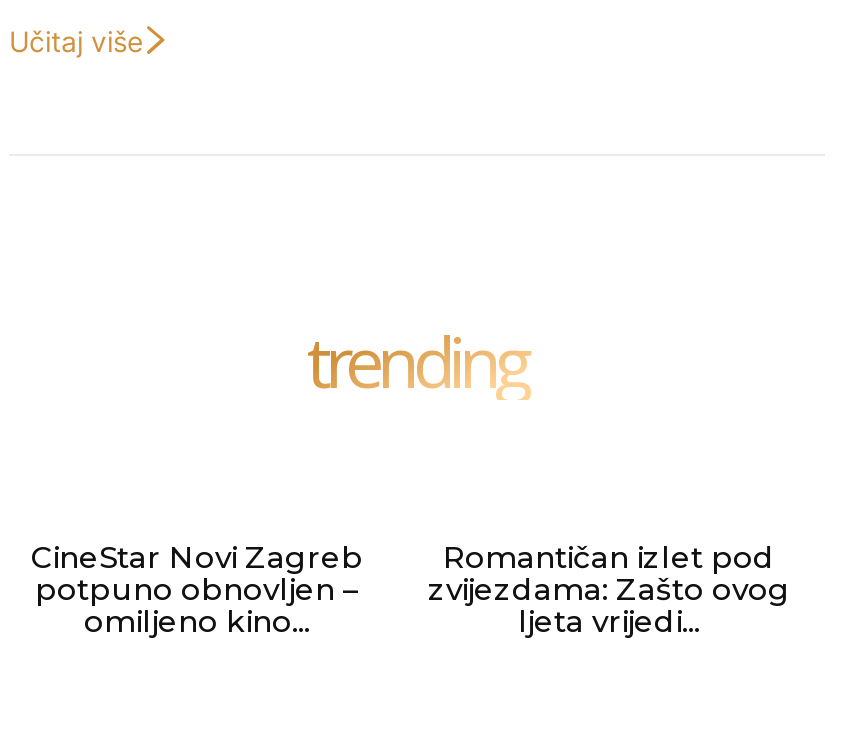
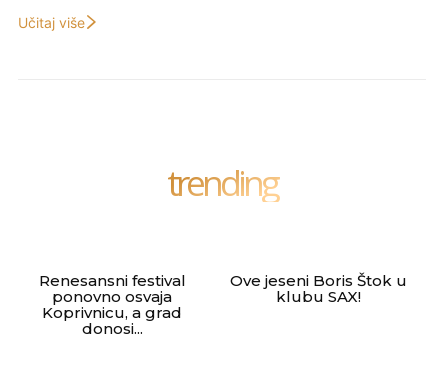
- CineStar Novi Zagreb
- potpuno obnovljen –
- omiljeno kino...
+ Renesansni festival
+ ponovno osvaja
+ Koprivnicu, a grad
+ donosi...

- Romantičan izlet pod
- zvijezdama: Zašto ovog
- ljeta vrijedi...
+ Ove jeseni Boris Štok u
+ klubu SAX!
